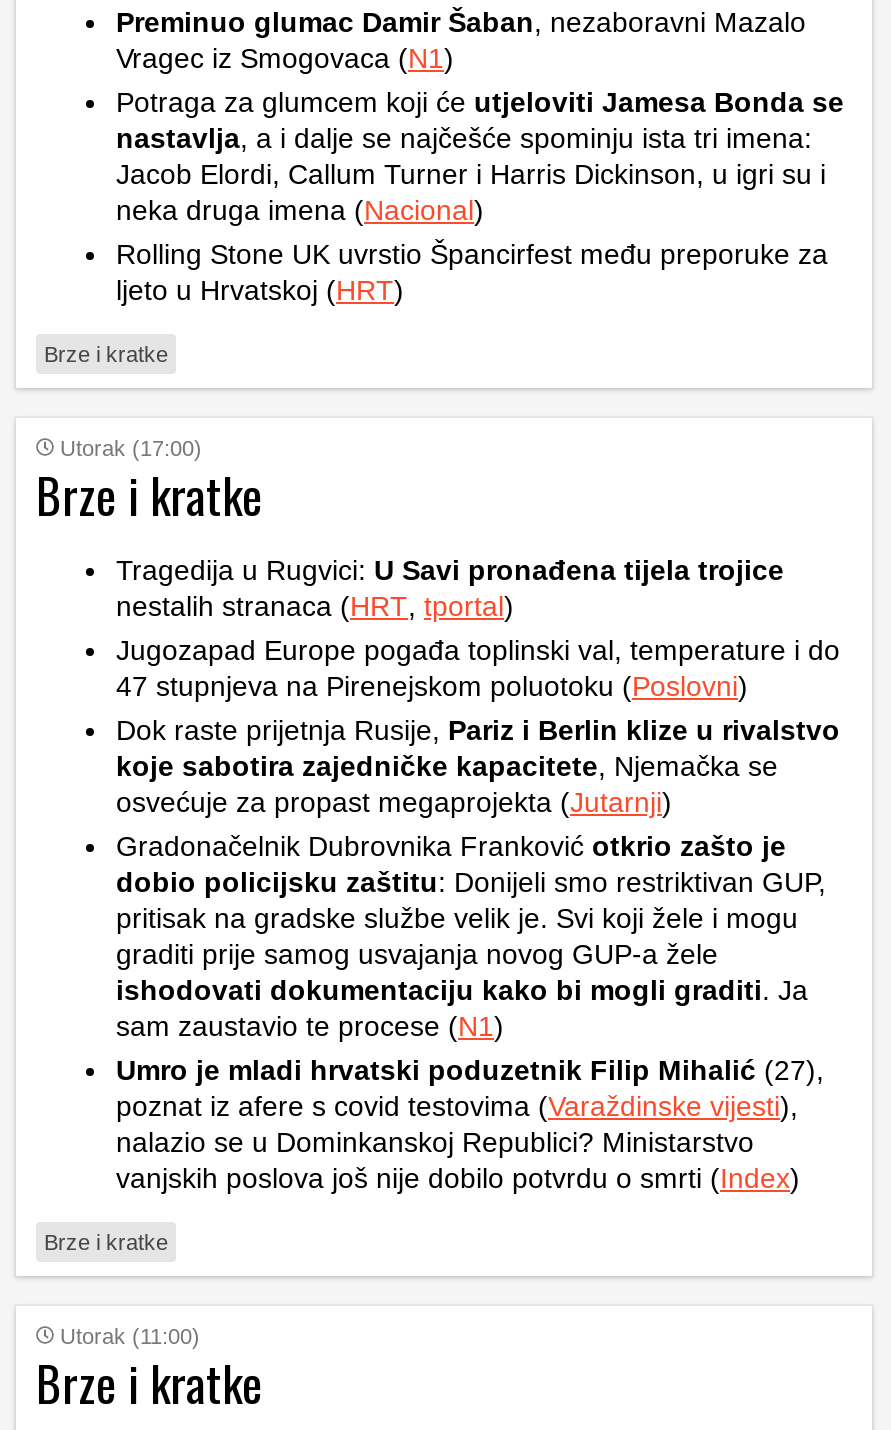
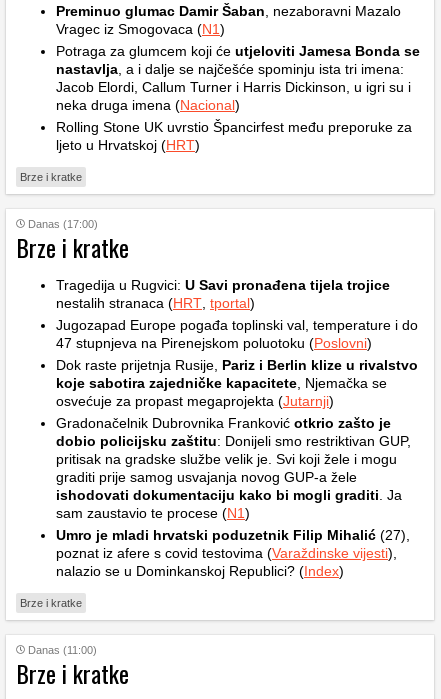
- Utorak (17:00)
+ Danas (17:00)

- nalazio se u Dominkanskoj Republici? Ministarstvo
- vanjskih poslova još nije dobilo potvrdu o smrti (Index)
+ nalazio se u Dominkanskoj Republici? (Index)

- Utorak (11:00)
+ Danas (11:00)
